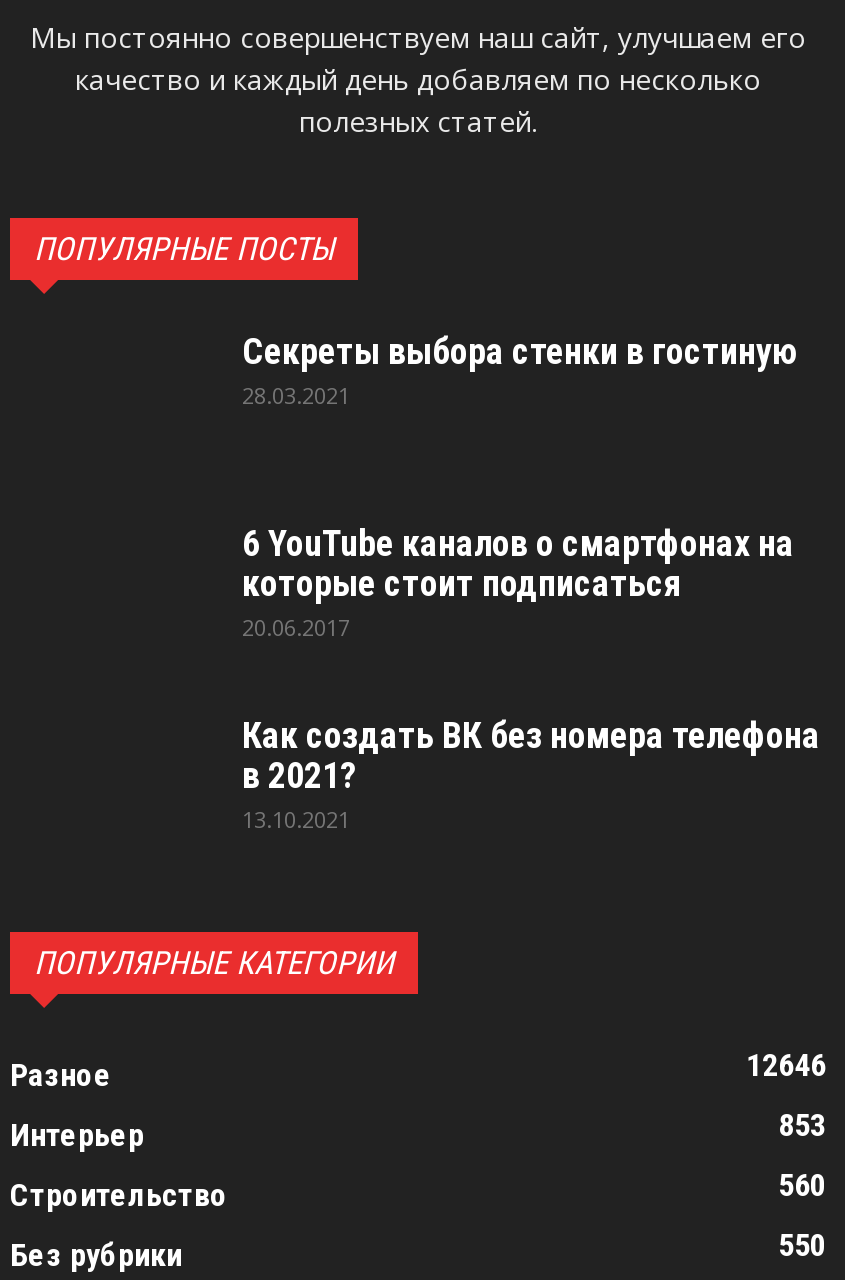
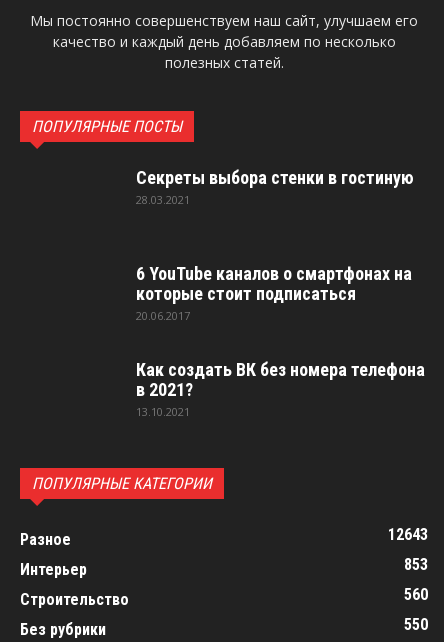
- 12646
+ 12643
